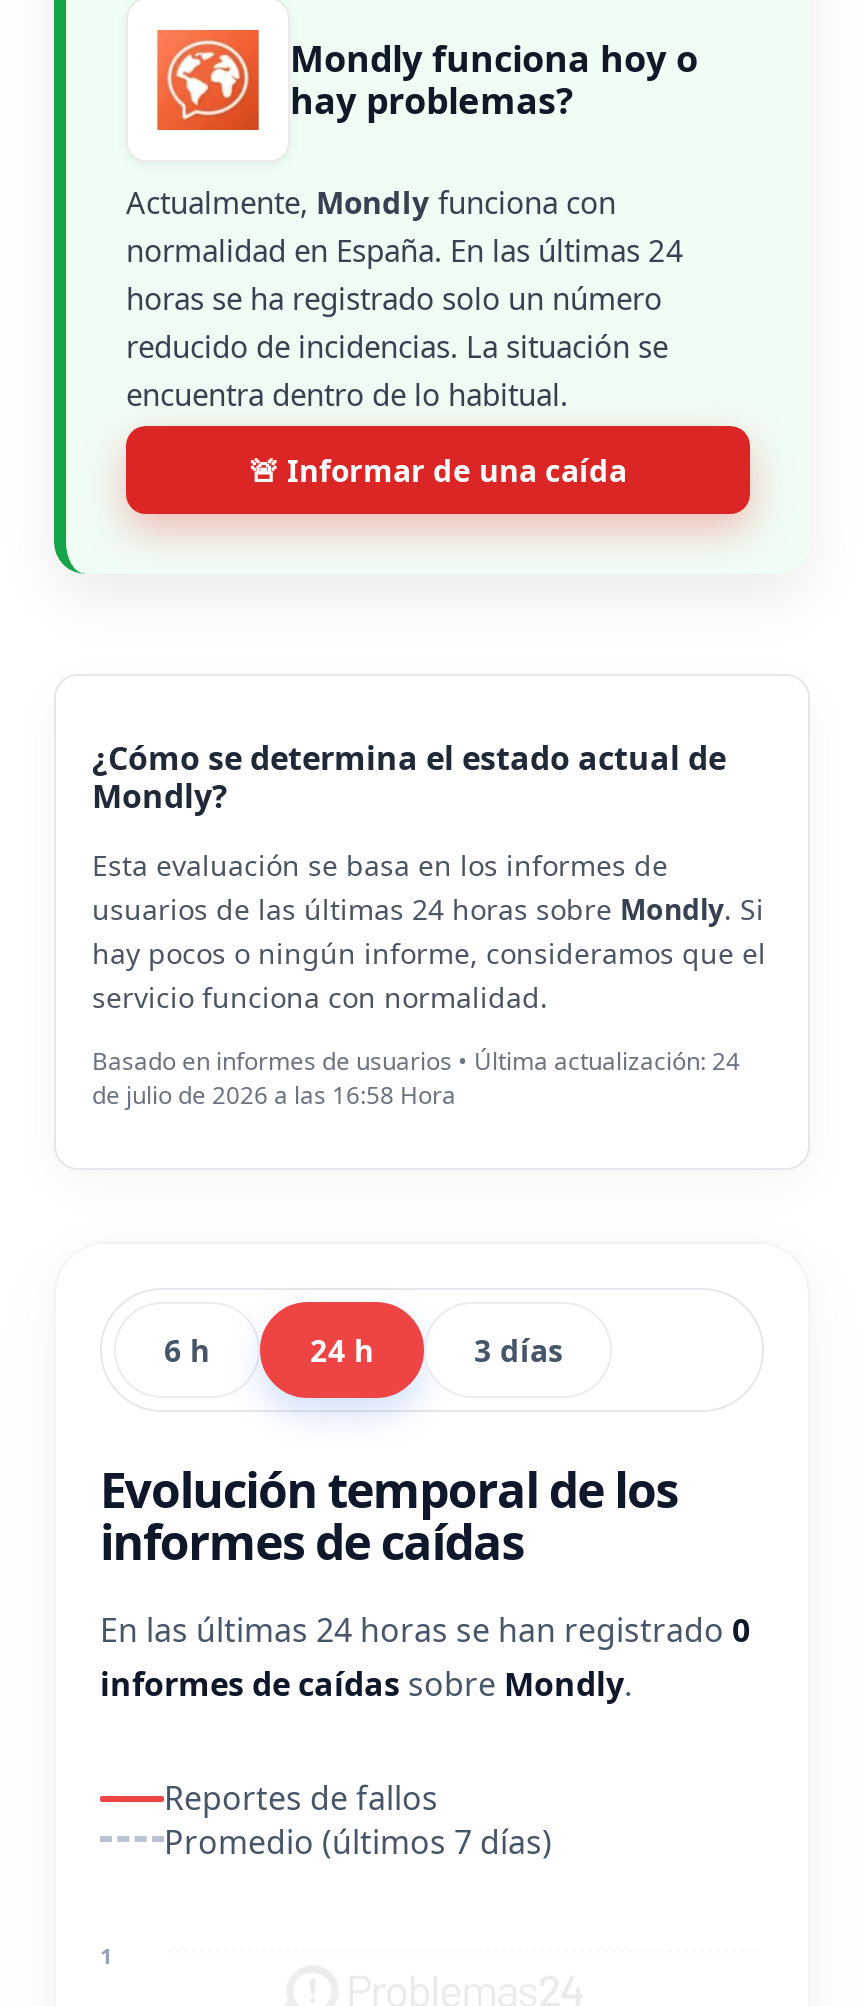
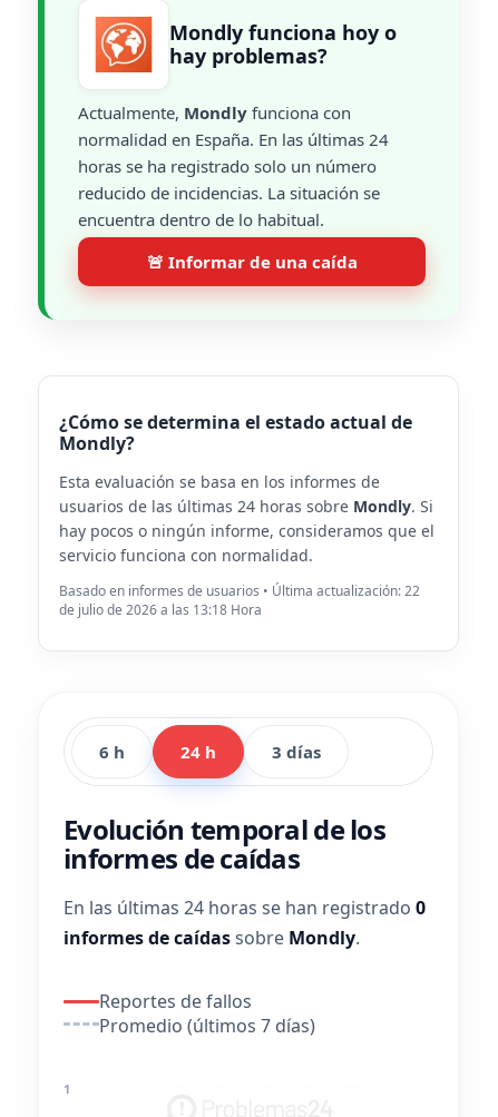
- Basado en informes de usuarios • Última actualización: 24
+ Basado en informes de usuarios • Última actualización: 22

- de julio de 2026 a las 16:58 Hora
+ de julio de 2026 a las 13:18 Hora
